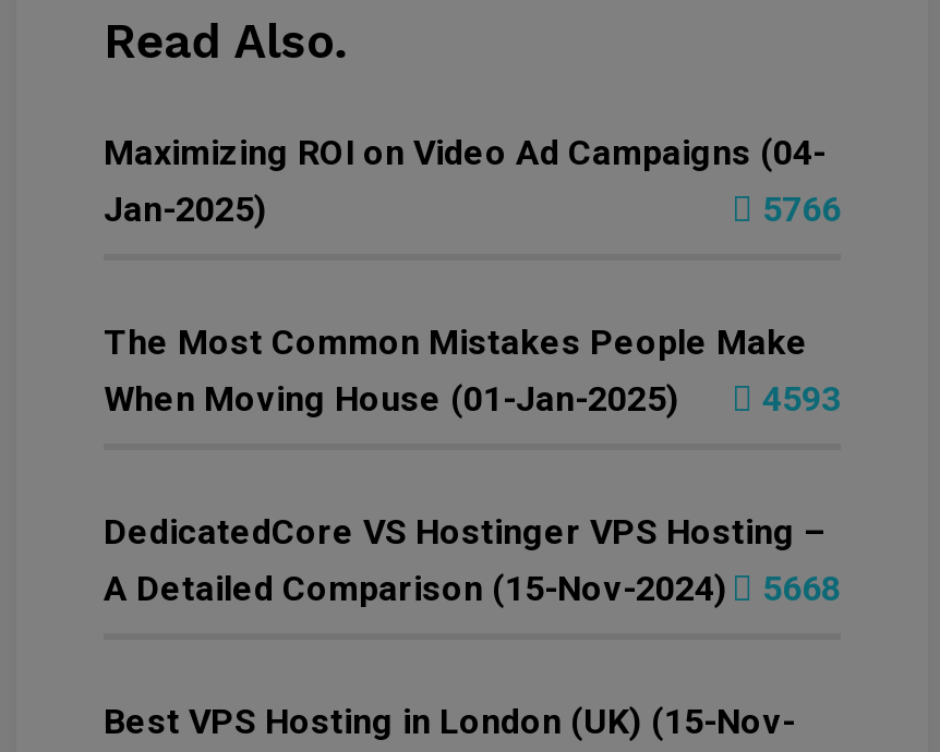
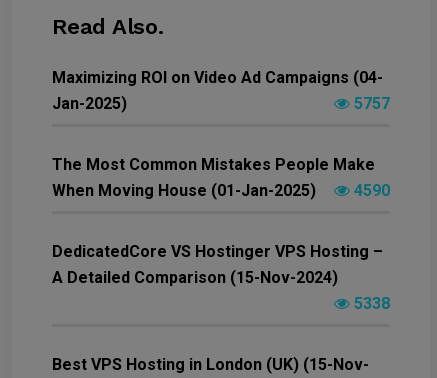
- 5766
+ 5757

- When Moving House (01-Jan-2025) 4593
+ When Moving House (01-Jan-2025) 4590

- 5668
+ 5338
